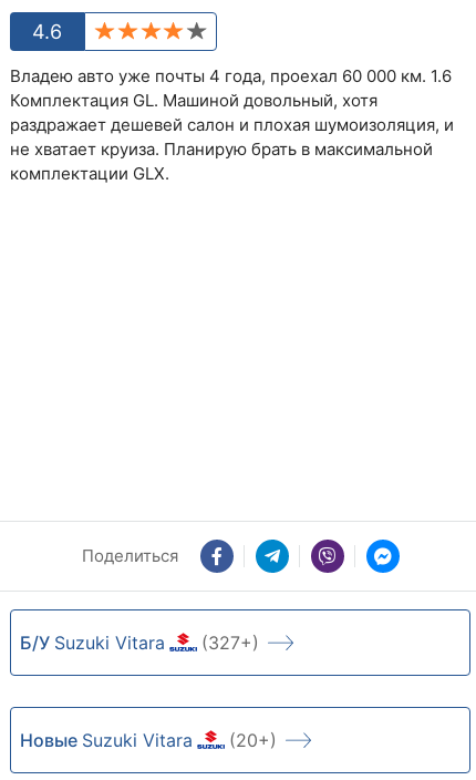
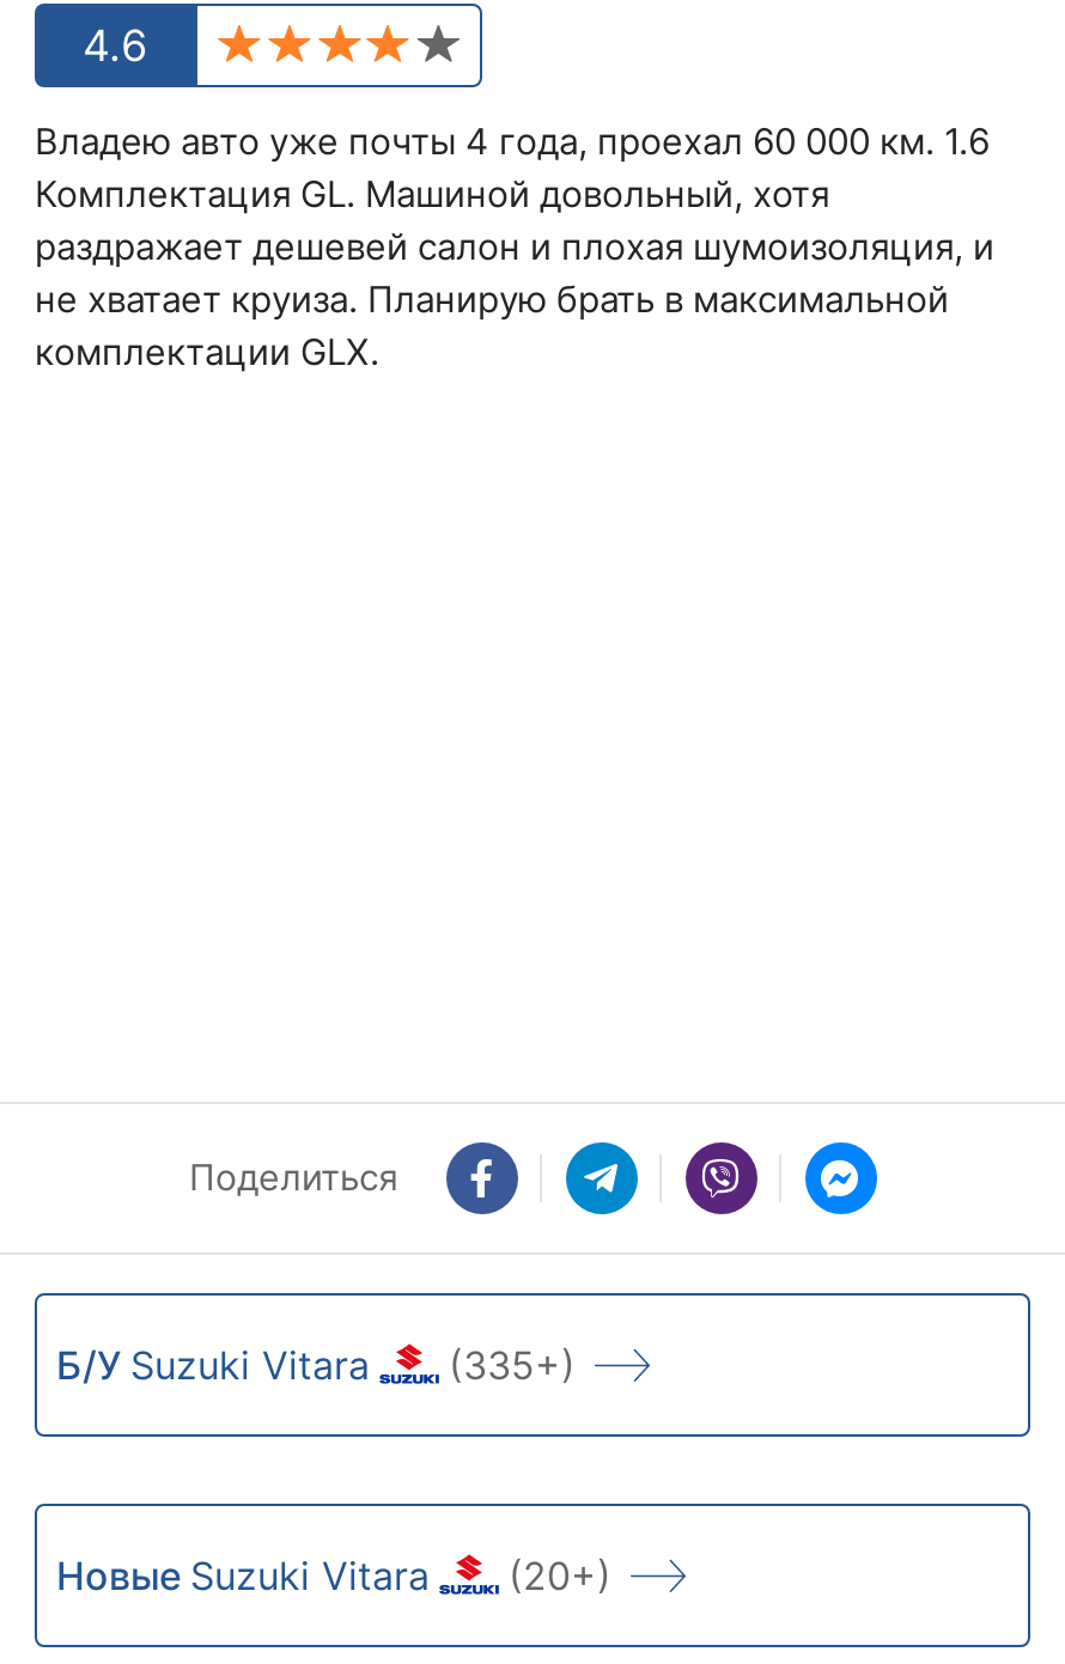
- Б/У Suzuki Vitara (327+)
+ Б/У Suzuki Vitara (335+)
